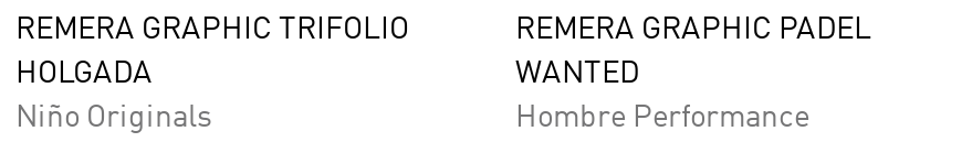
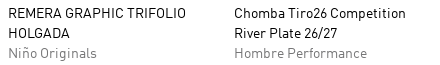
- REMERA GRAPHIC PADEL
- WANTED
+ Chomba Tiro26 Competition
+ River Plate 26/27
